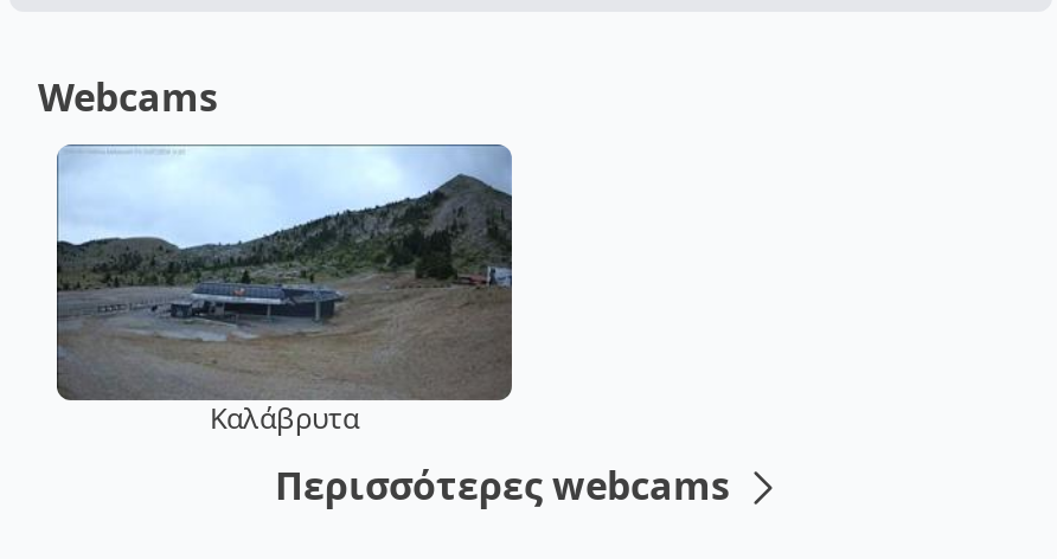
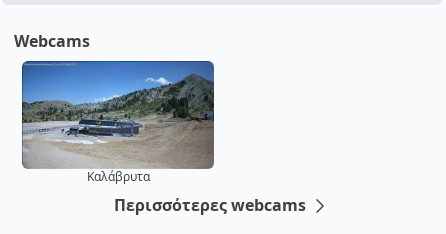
- [image]
+ [image]
